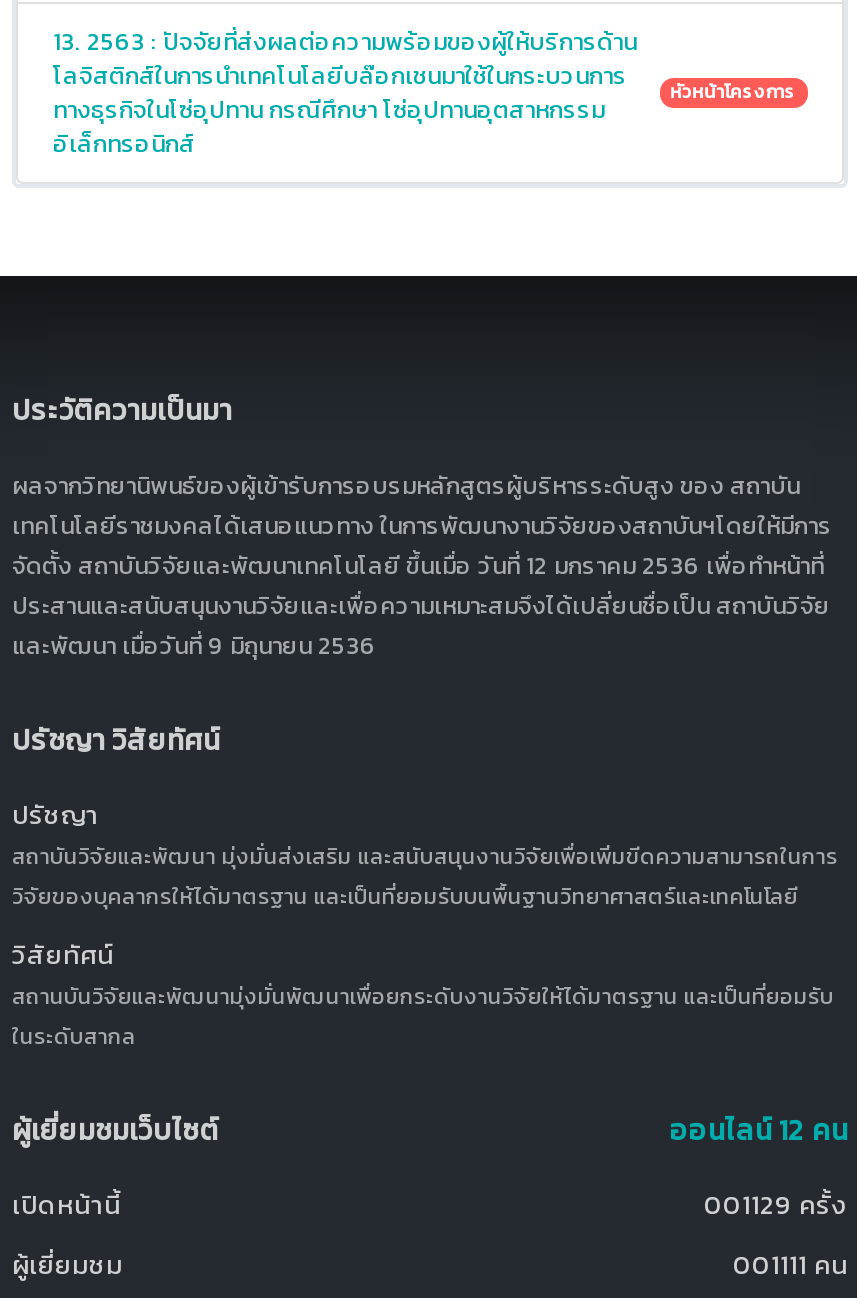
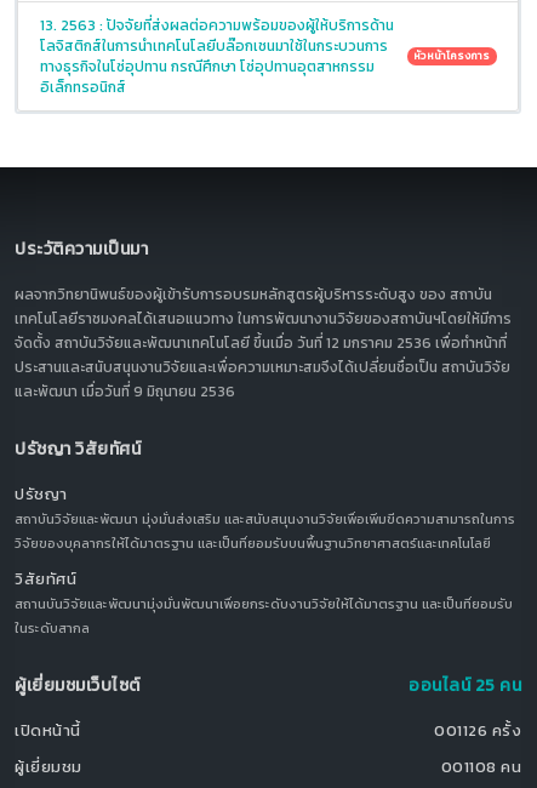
- ออนไลน์ 12 คน
+ ออนไลน์ 25 คน

- 001129 ครั้ง
+ 001126 ครั้ง

- 001111 คน
+ 001108 คน
